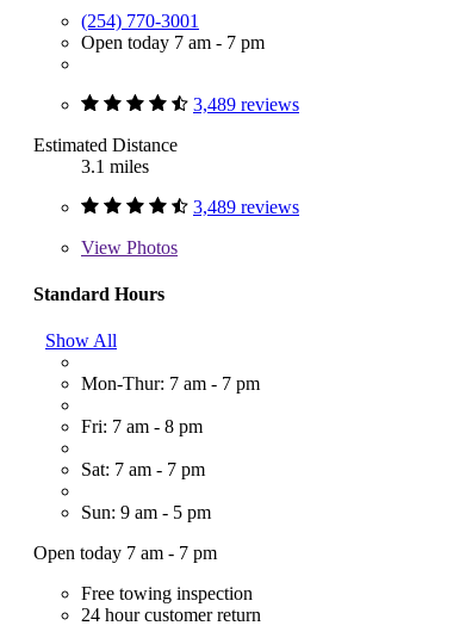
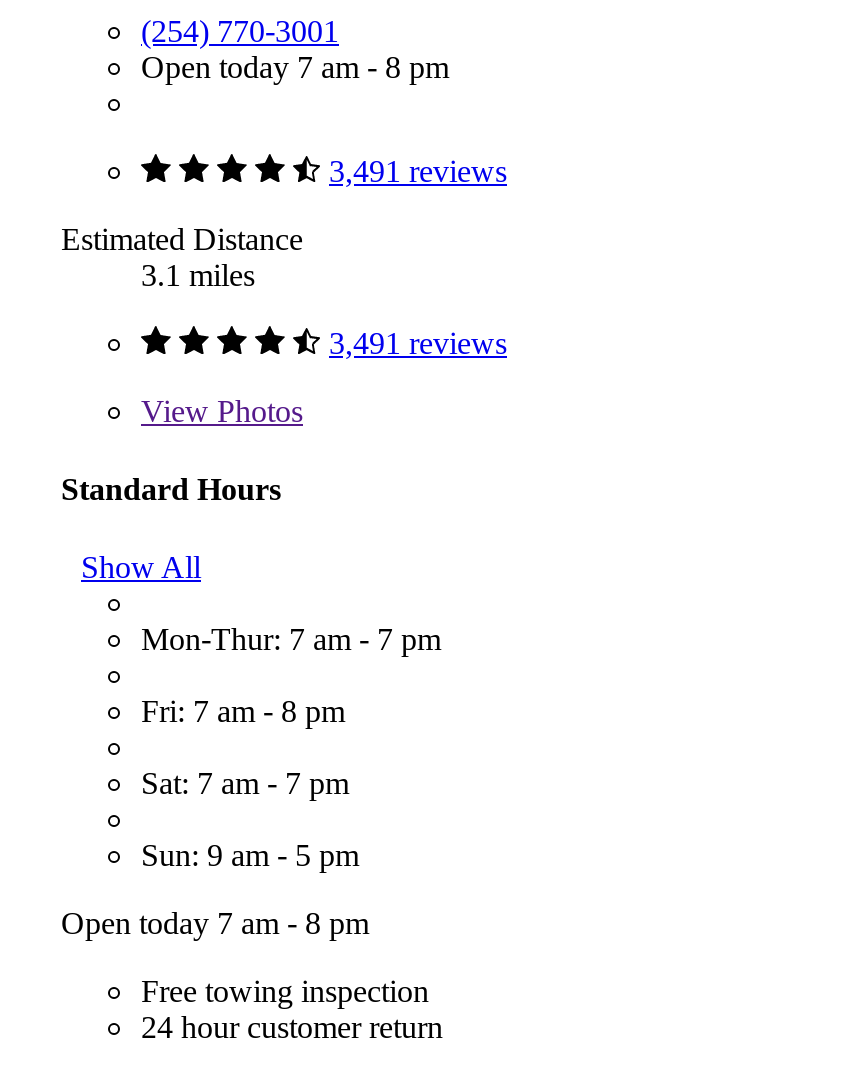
- Open today 7 am - 7 pm
+ Open today 7 am - 8 pm

- 3,489 reviews
+ 3,491 reviews

- 3,489 reviews
+ 3,491 reviews

- Open today 7 am - 7 pm
+ Open today 7 am - 8 pm
